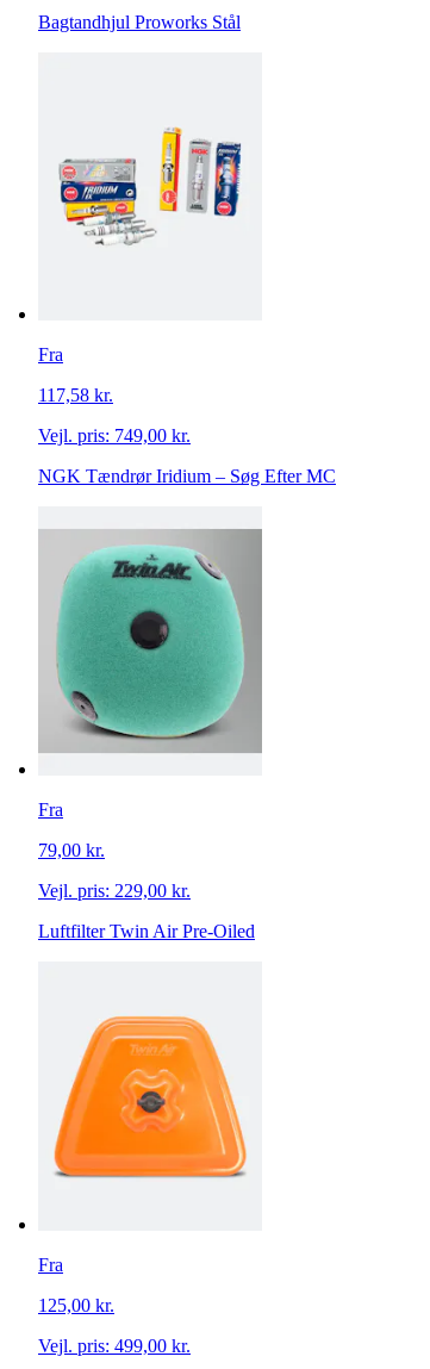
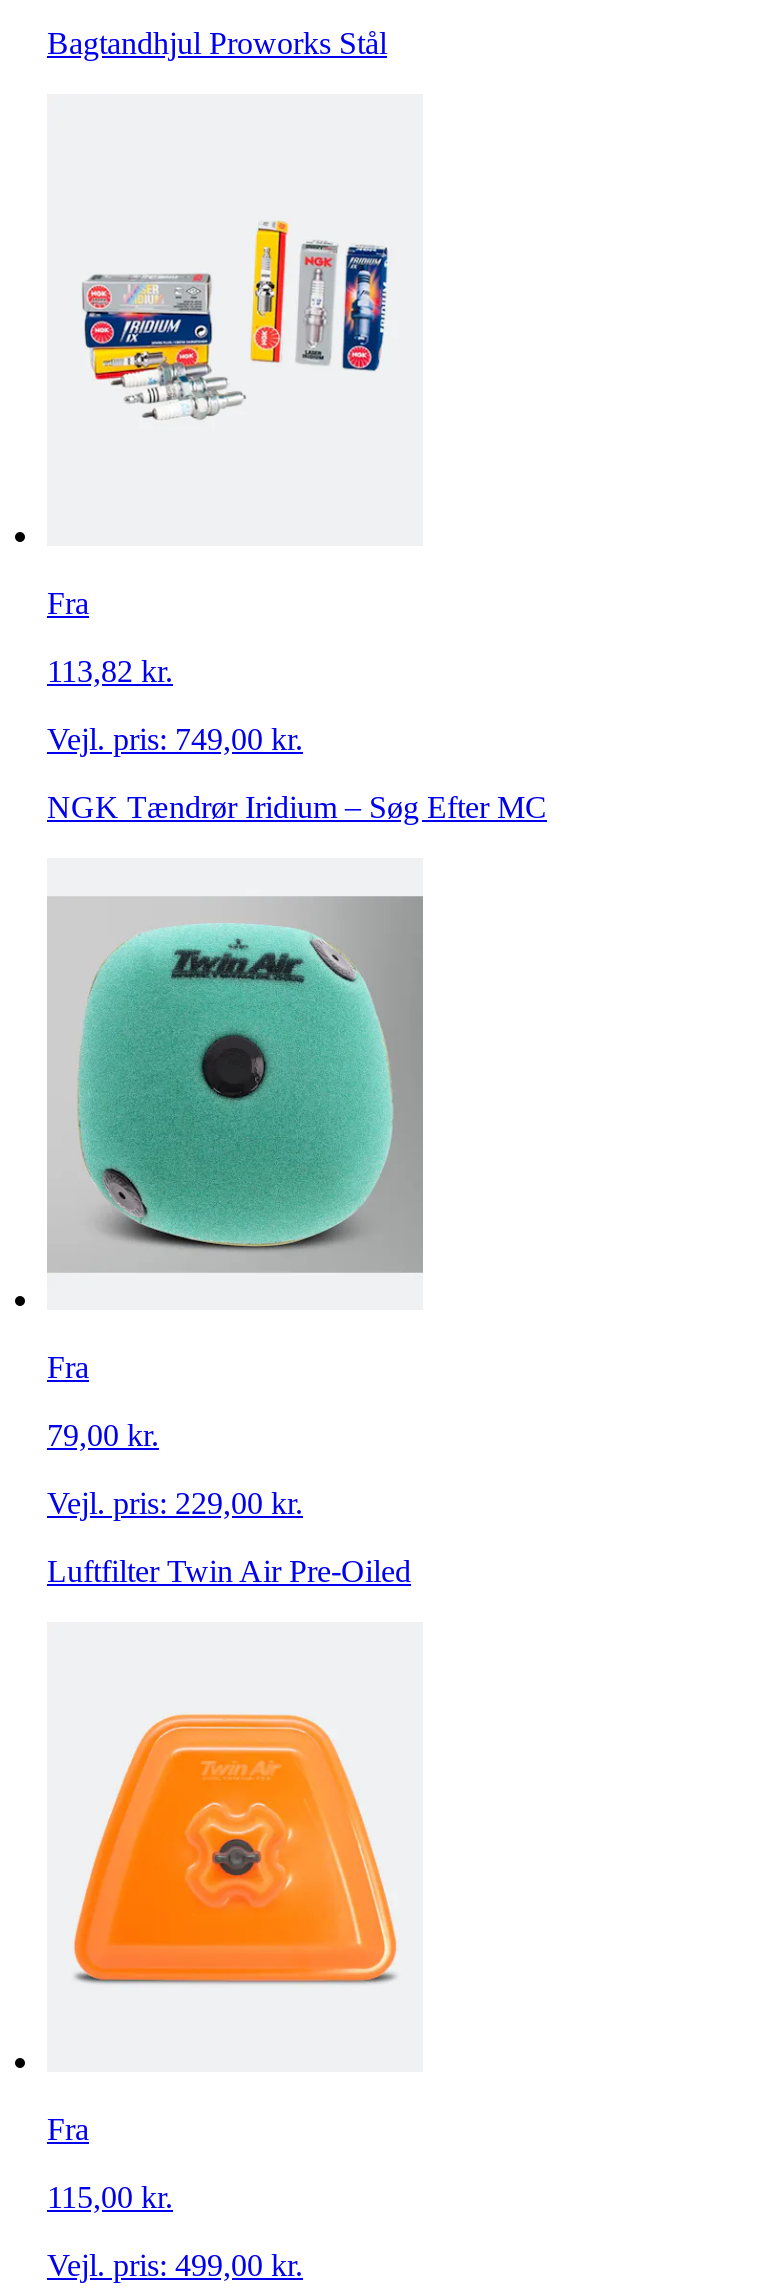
- 117,58 kr.
+ 113,82 kr.

- 125,00 kr.
+ 115,00 kr.
